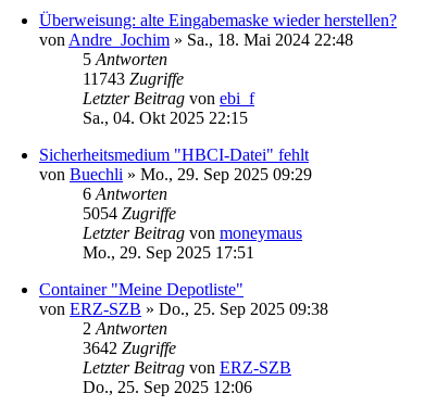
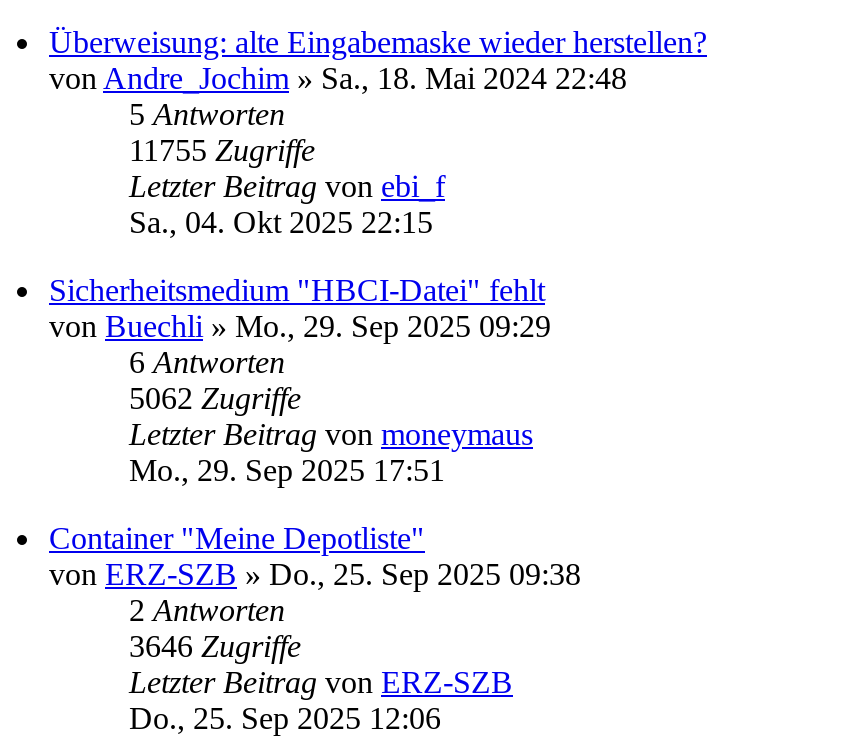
- 11743 Zugriffe
+ 11755 Zugriffe

- 5054 Zugriffe
+ 5062 Zugriffe

- 3642 Zugriffe
+ 3646 Zugriffe
